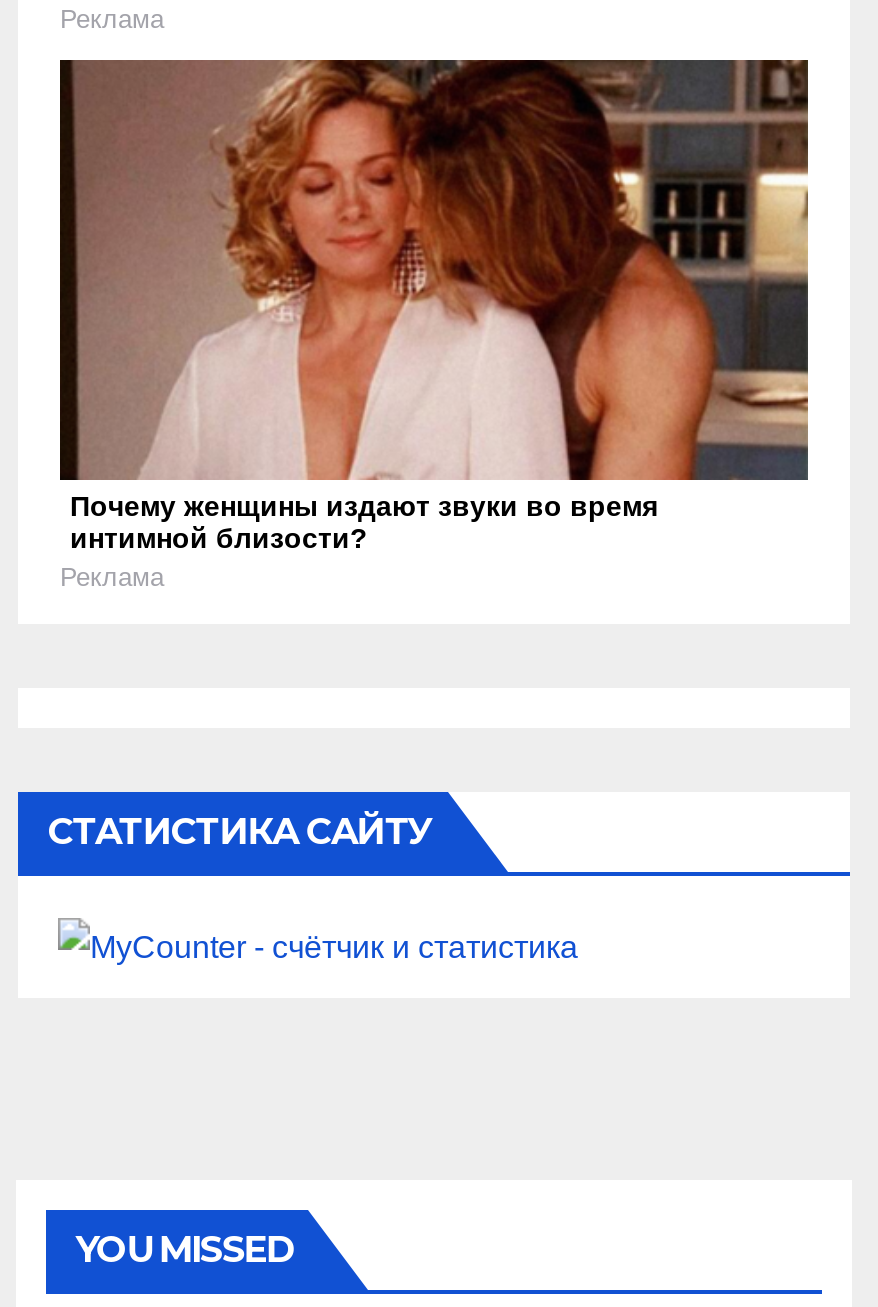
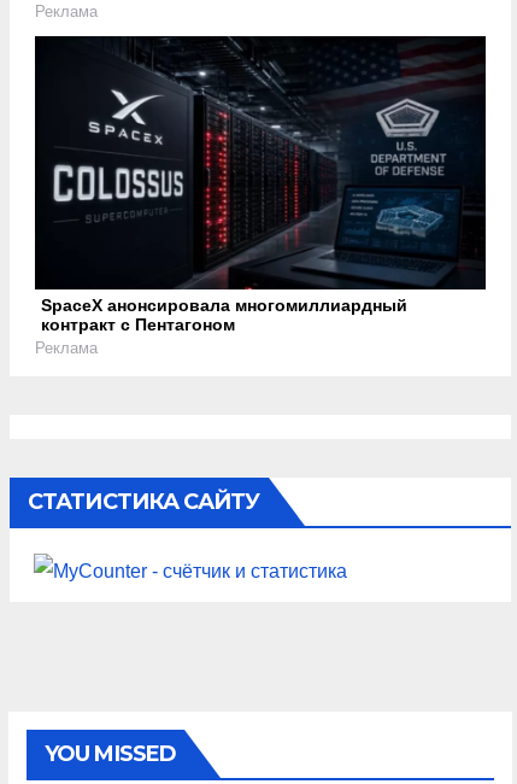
- [image]
- Почему женщины издают звуки во время
- интимной близости?
+ [image]
+ SpaceX анонсировала многомиллиардный
+ контракт с Пентагоном
